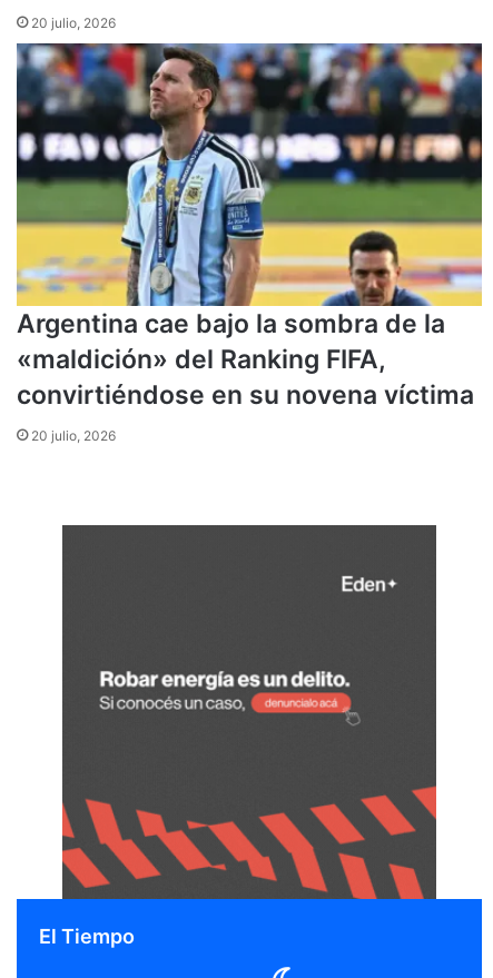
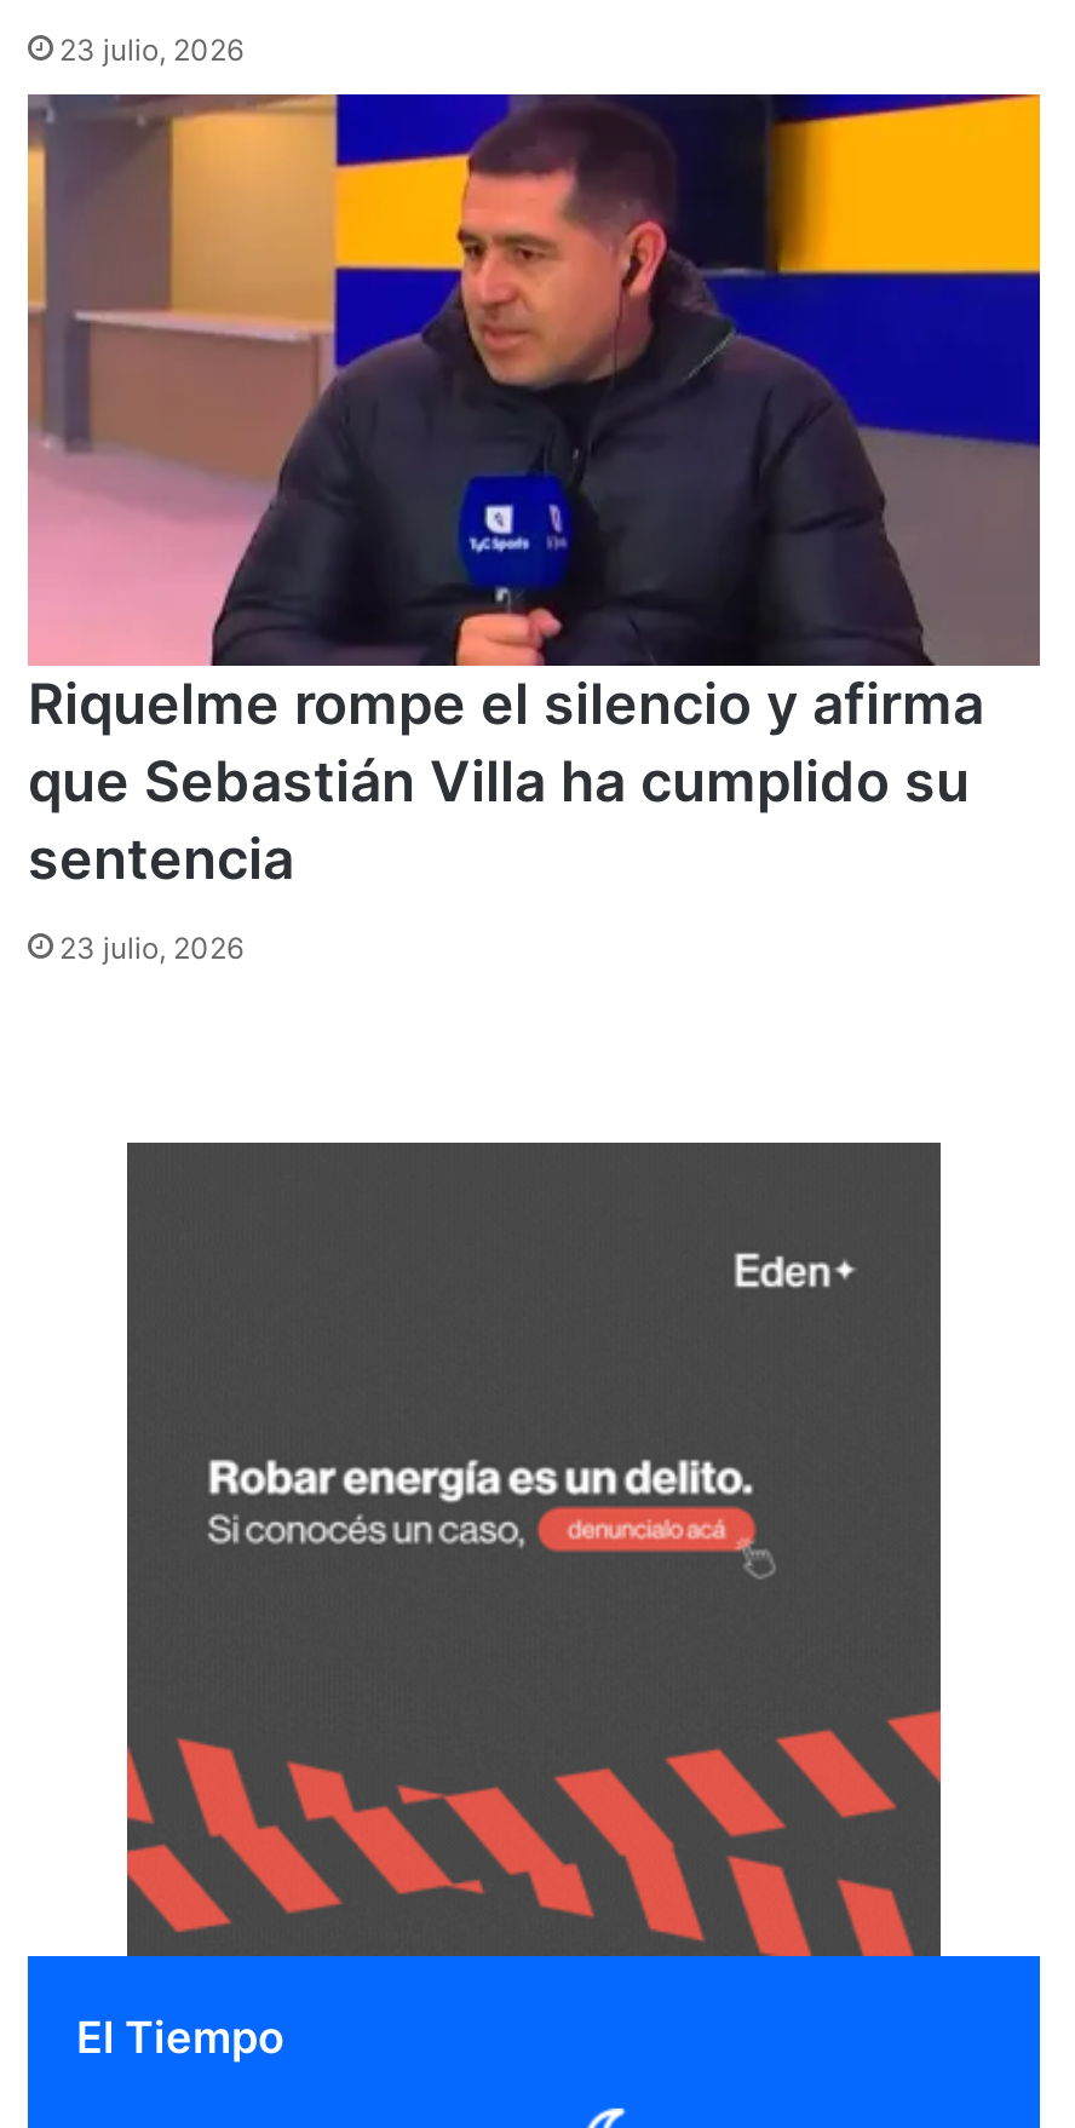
- 20 julio, 2026
+ 23 julio, 2026

- [image]
- Argentina cae bajo la sombra de la
- «maldición» del Ranking FIFA,
- convirtiéndose en su novena víctima
+ [image]
+ Riquelme rompe el silencio y afirma
+ que Sebastián Villa ha cumplido su
+ sentencia

- 20 julio, 2026
+ 23 julio, 2026
